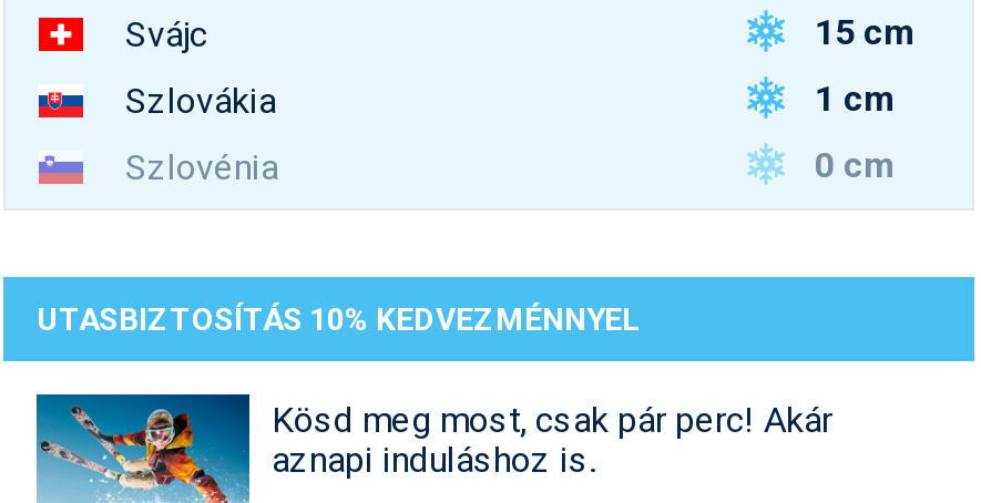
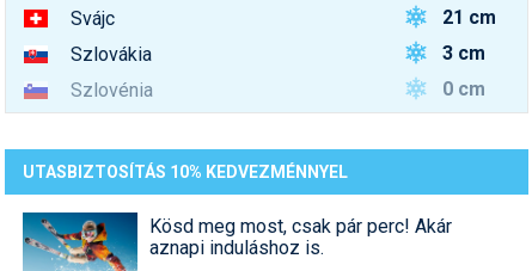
- 15 cm
+ 21 cm

- 1 cm
+ 3 cm
